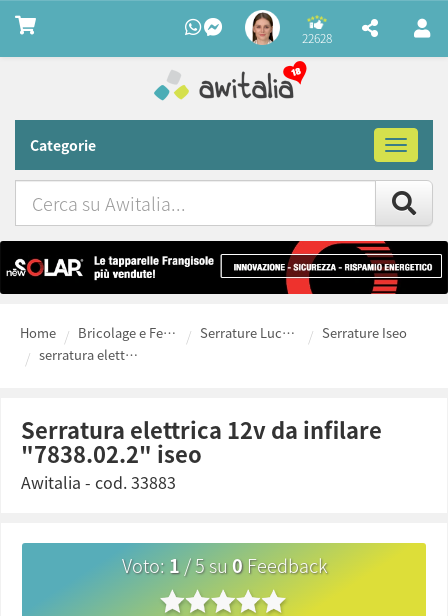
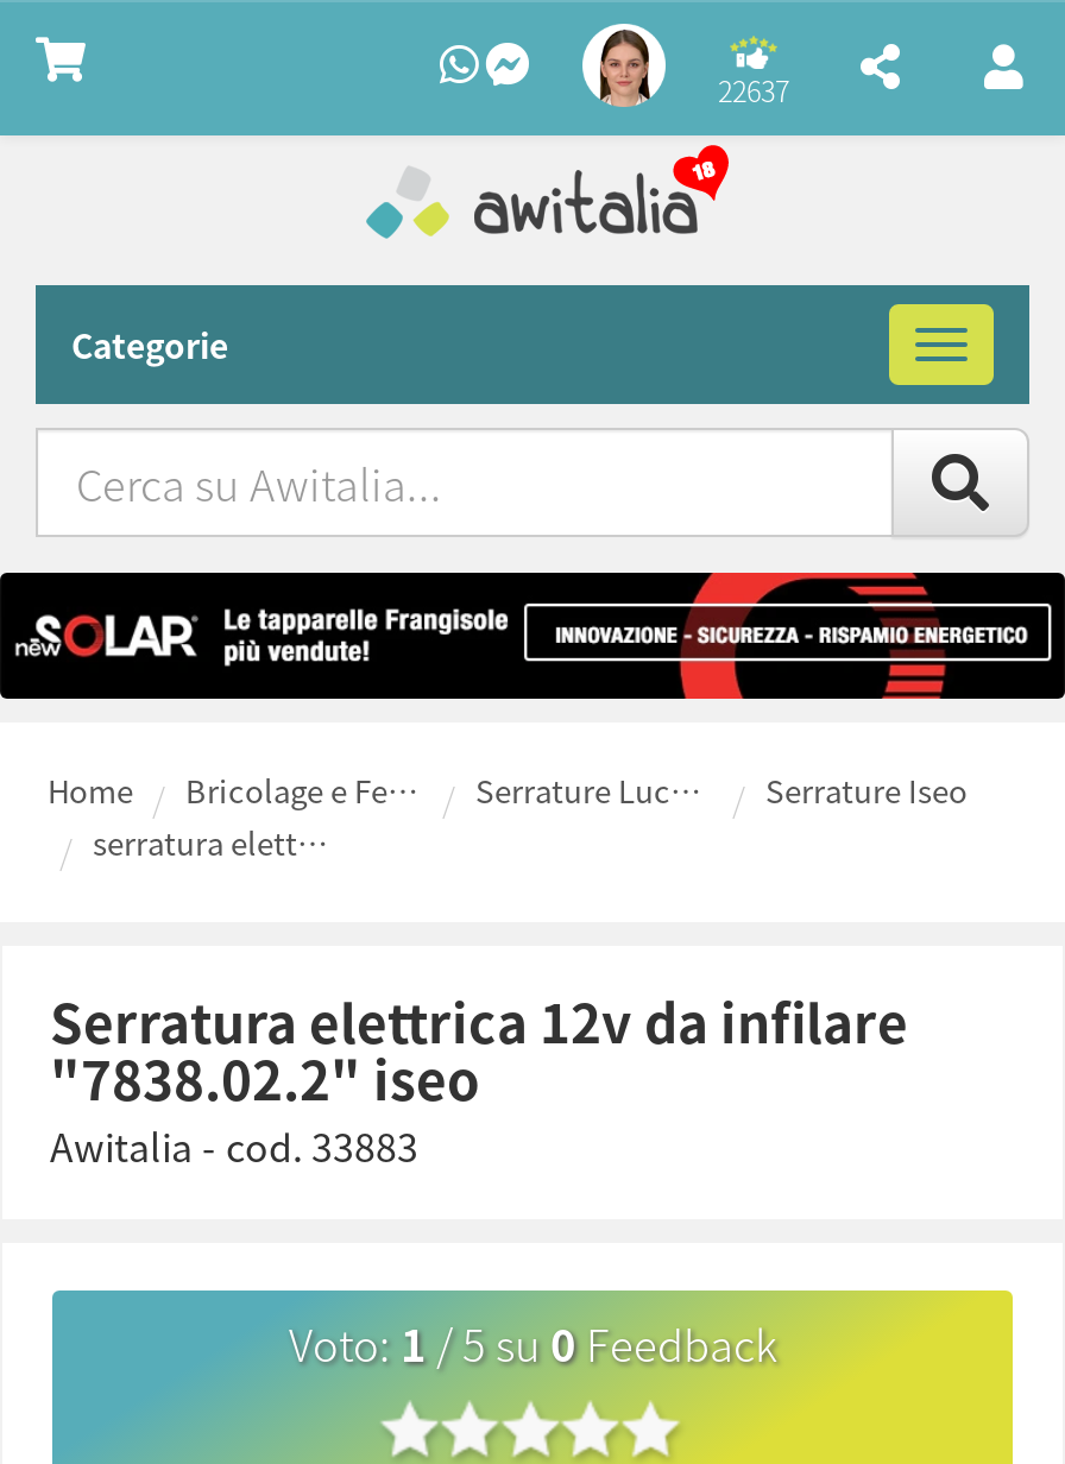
- 22628
+ 22637
